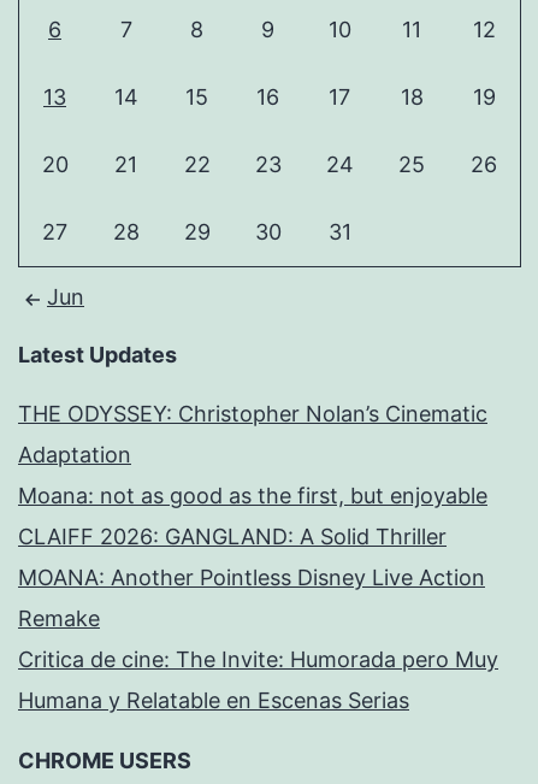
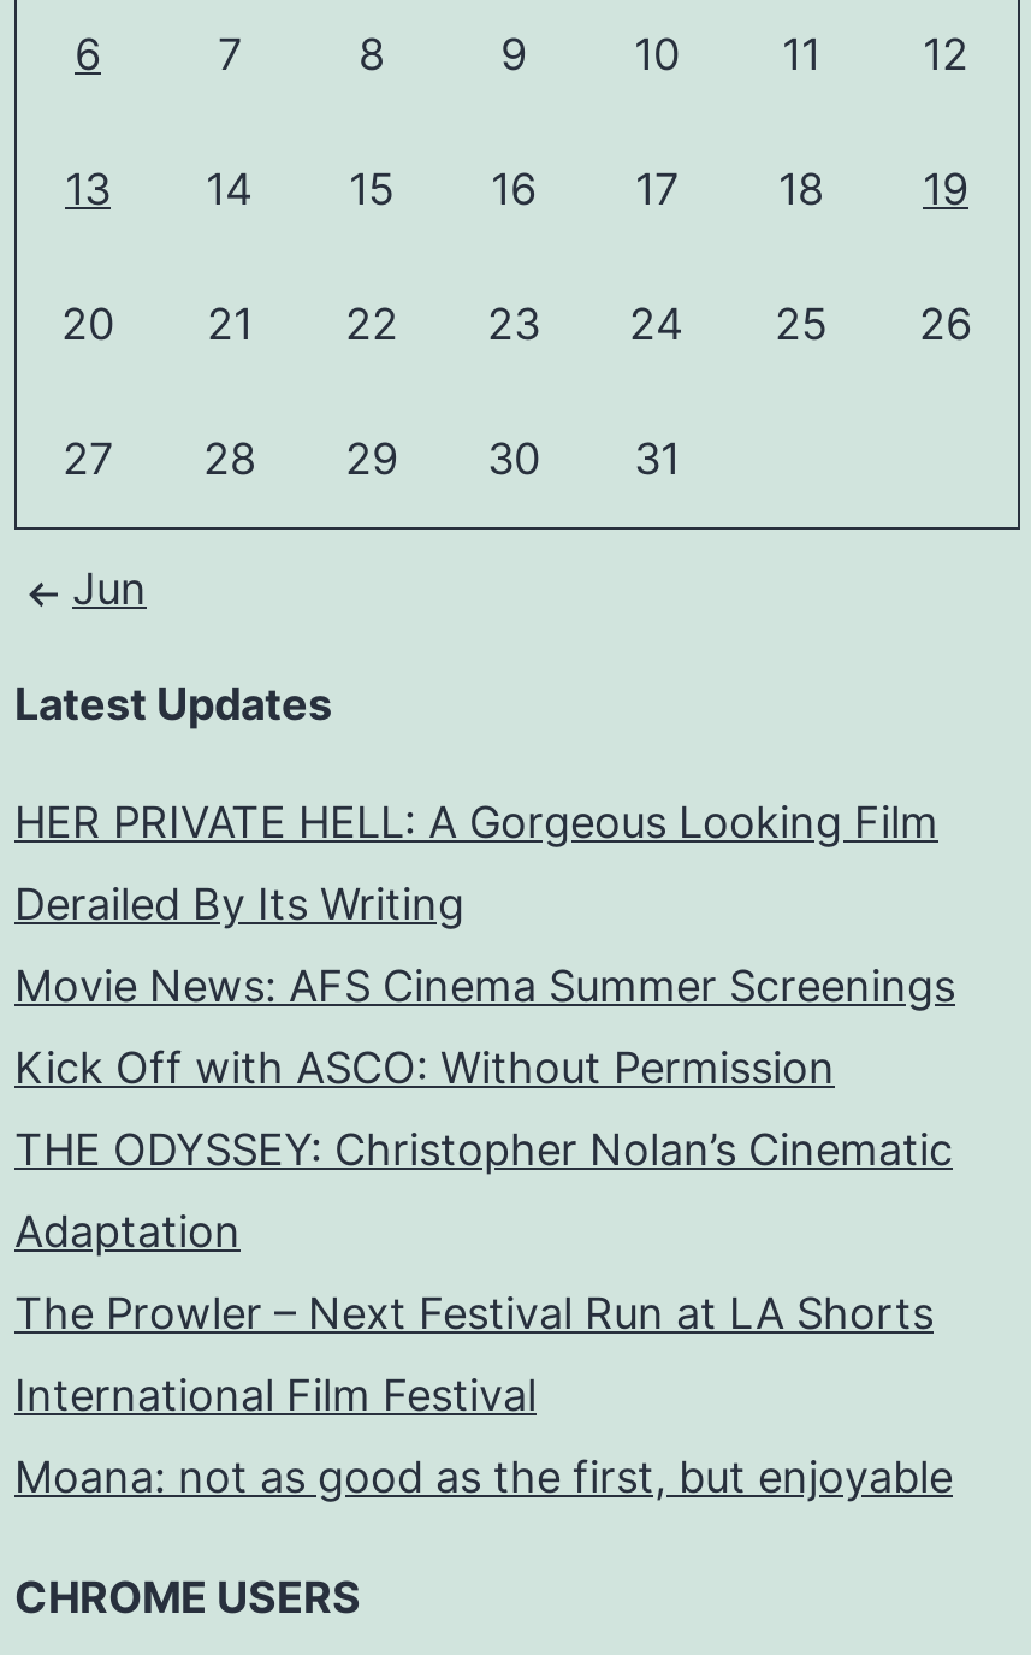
+ HER PRIVATE HELL: A Gorgeous Looking Film
+ Derailed By Its Writing
+ Movie News: AFS Cinema Summer Screenings
+ Kick Off with ASCO: Without Permission

moved down: THE ODYSSEY: Christopher Nolan’s Cinematic | Adaptation

+ The Prowler – Next Festival Run at LA Shorts
+ International Film Festival

moved down: Moana: not as good as the first, but enjoyable

- CLAIFF 2026: GANGLAND: A Solid Thriller
- MOANA: Another Pointless Disney Live Action
- Remake
- Critica de cine: The Invite: Humorada pero Muy
- Humana y Relatable en Escenas Serias
